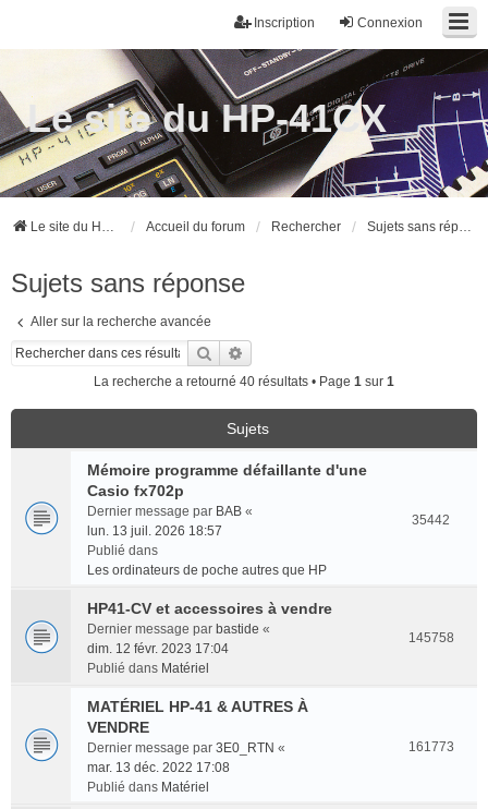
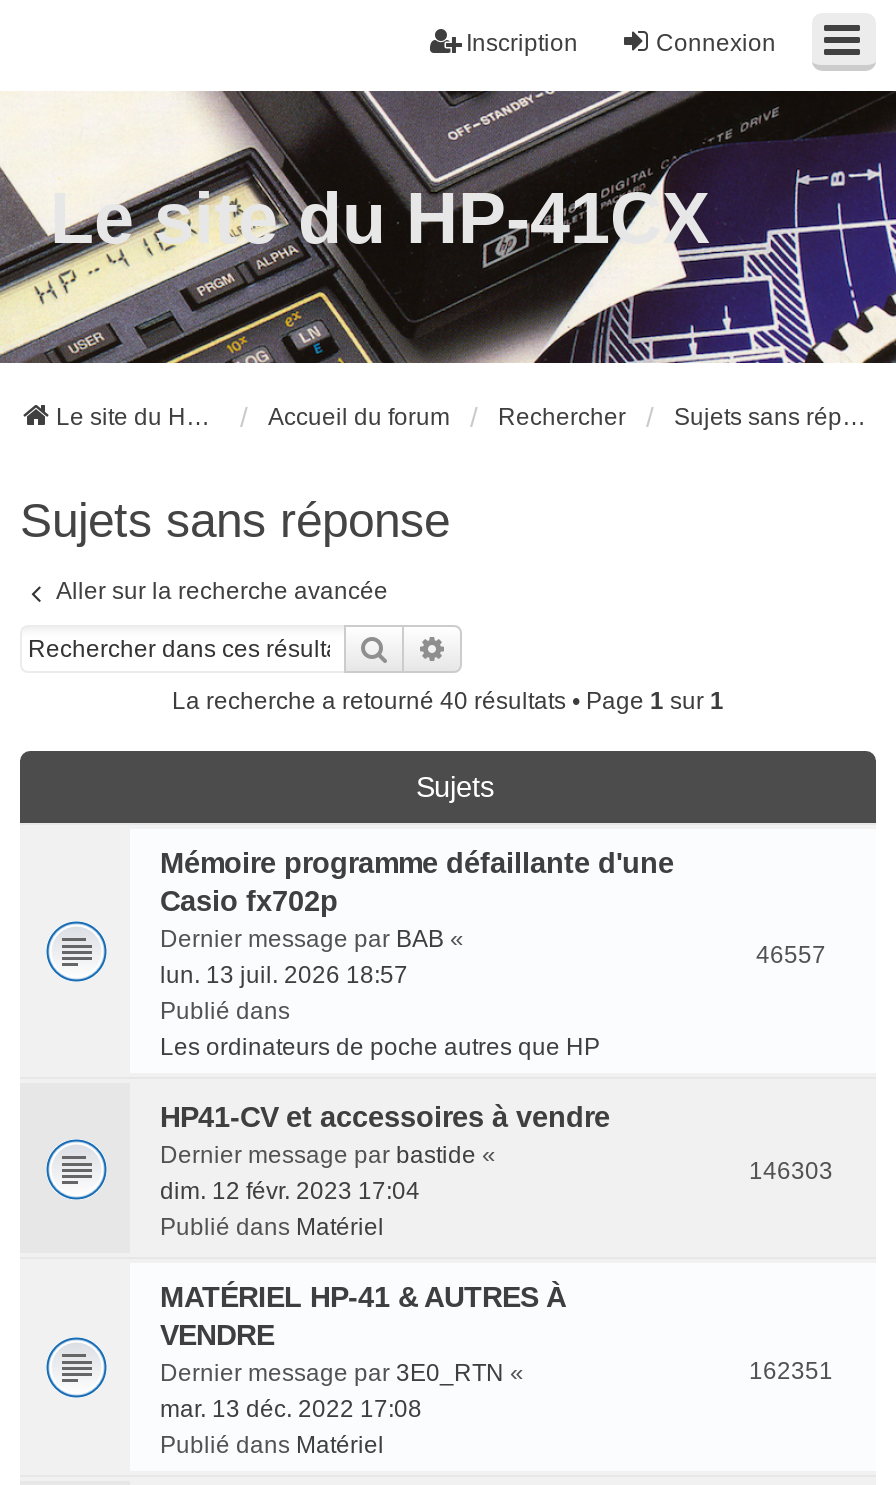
- 35442
+ 46557

- 145758
+ 146303

- 161773
+ 162351
